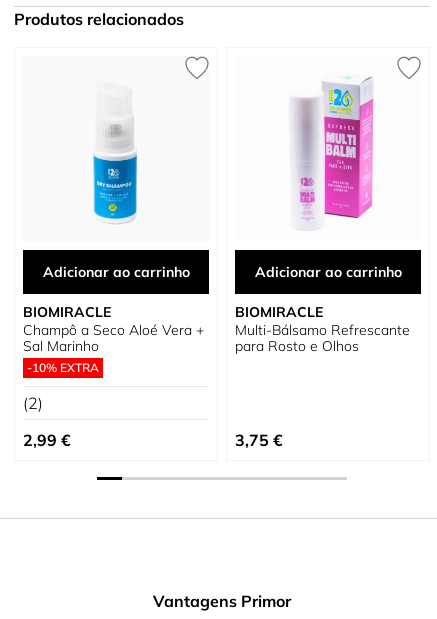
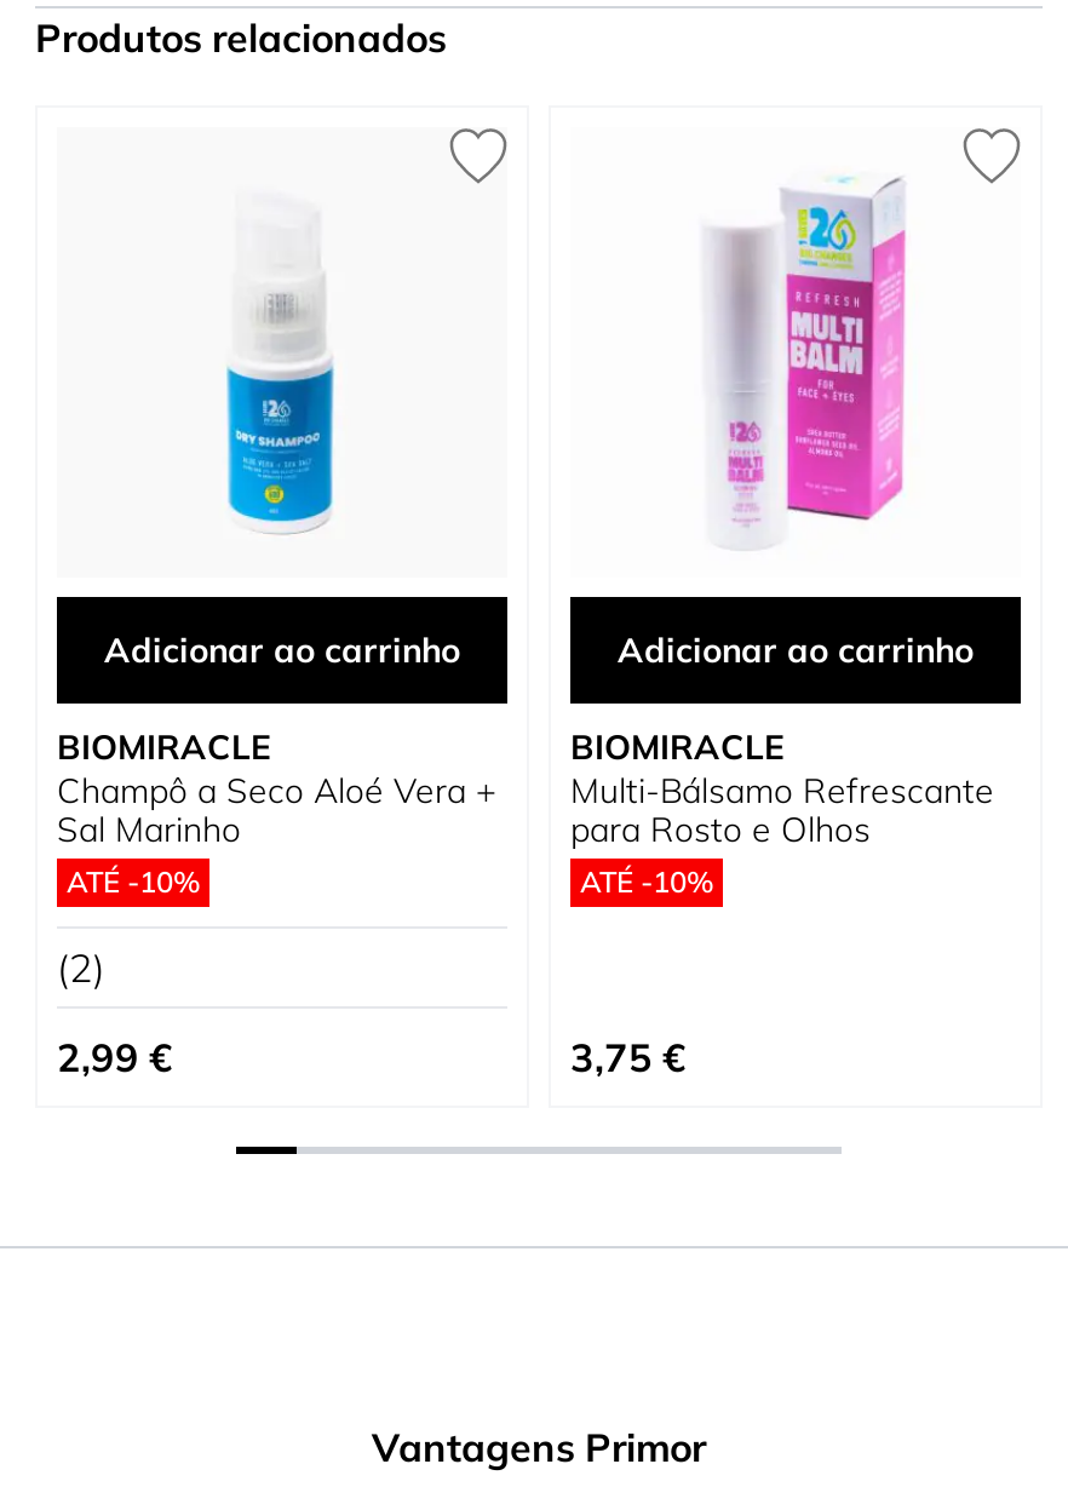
- -10% EXTRA
+ ATÉ -10%

+ ATÉ -10%
